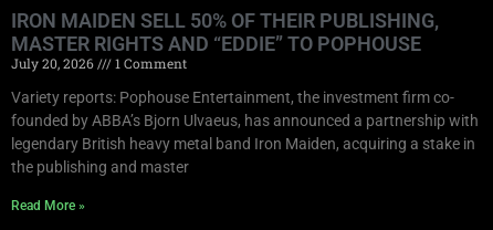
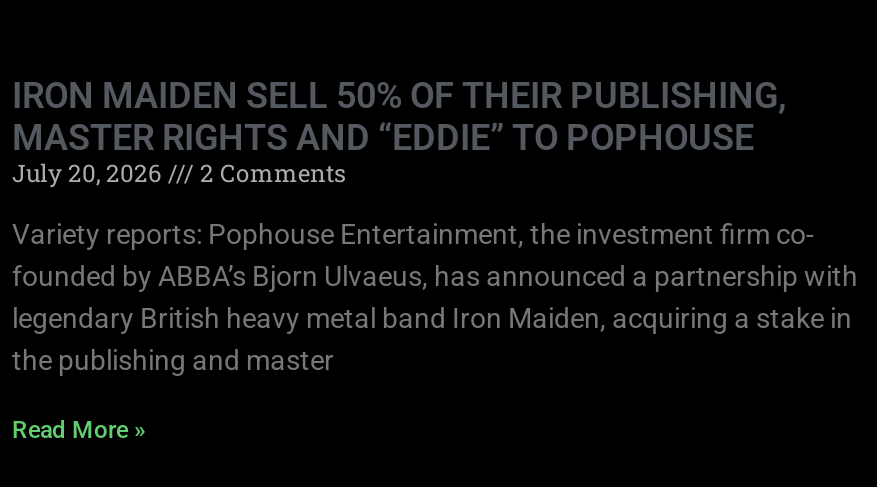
- July 20, 2026 1 Comment
+ July 20, 2026 2 Comments
